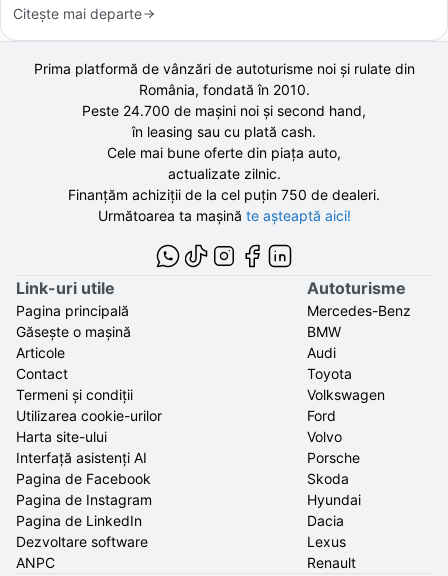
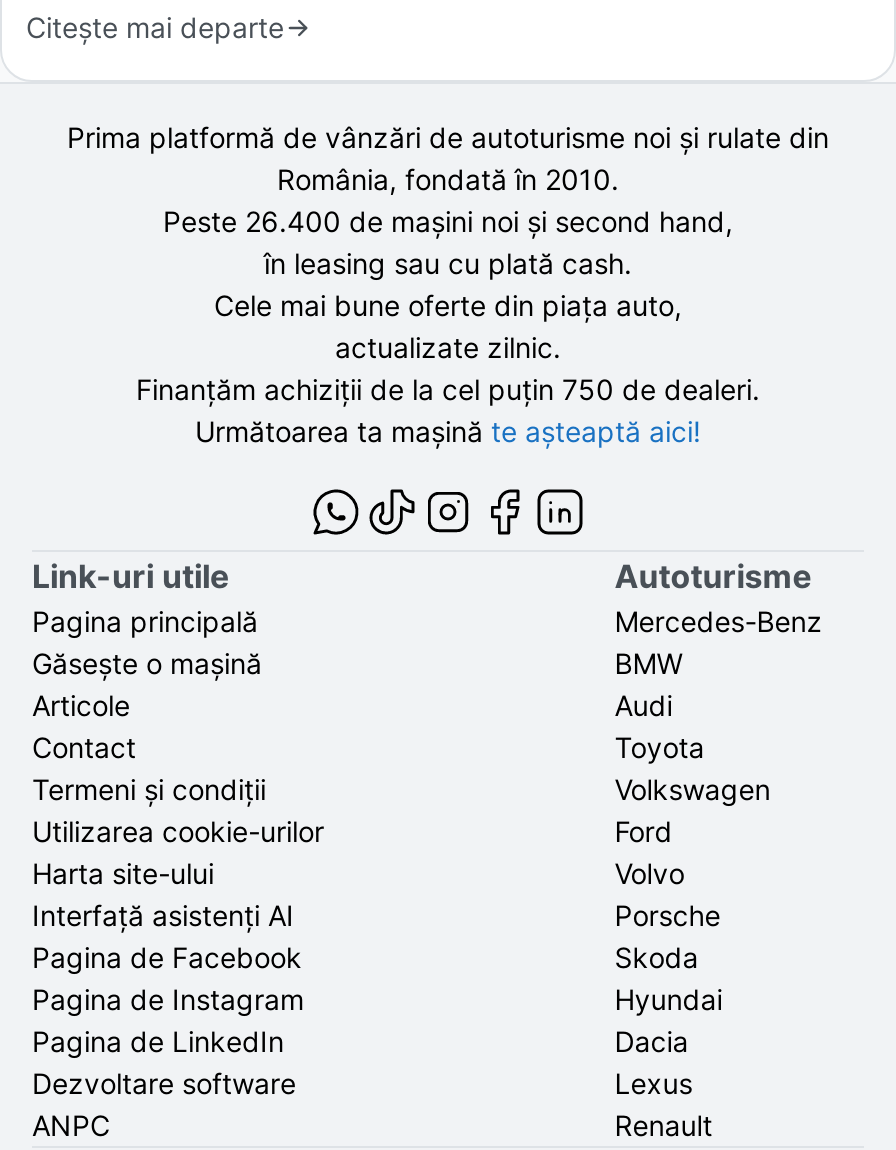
- Peste 24.700 de mașini noi și second hand,
+ Peste 26.400 de mașini noi și second hand,
